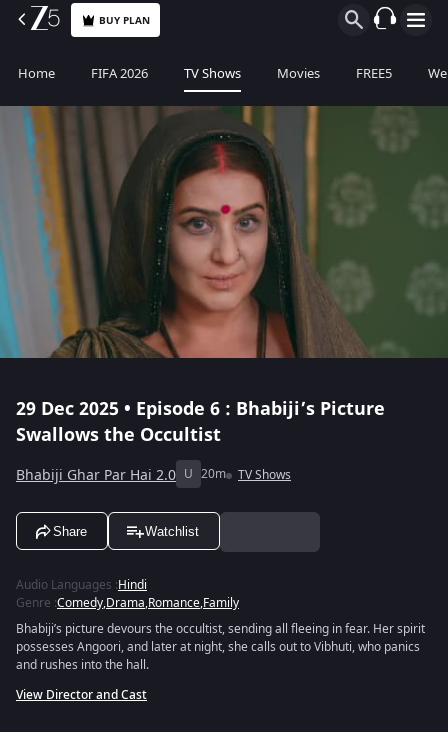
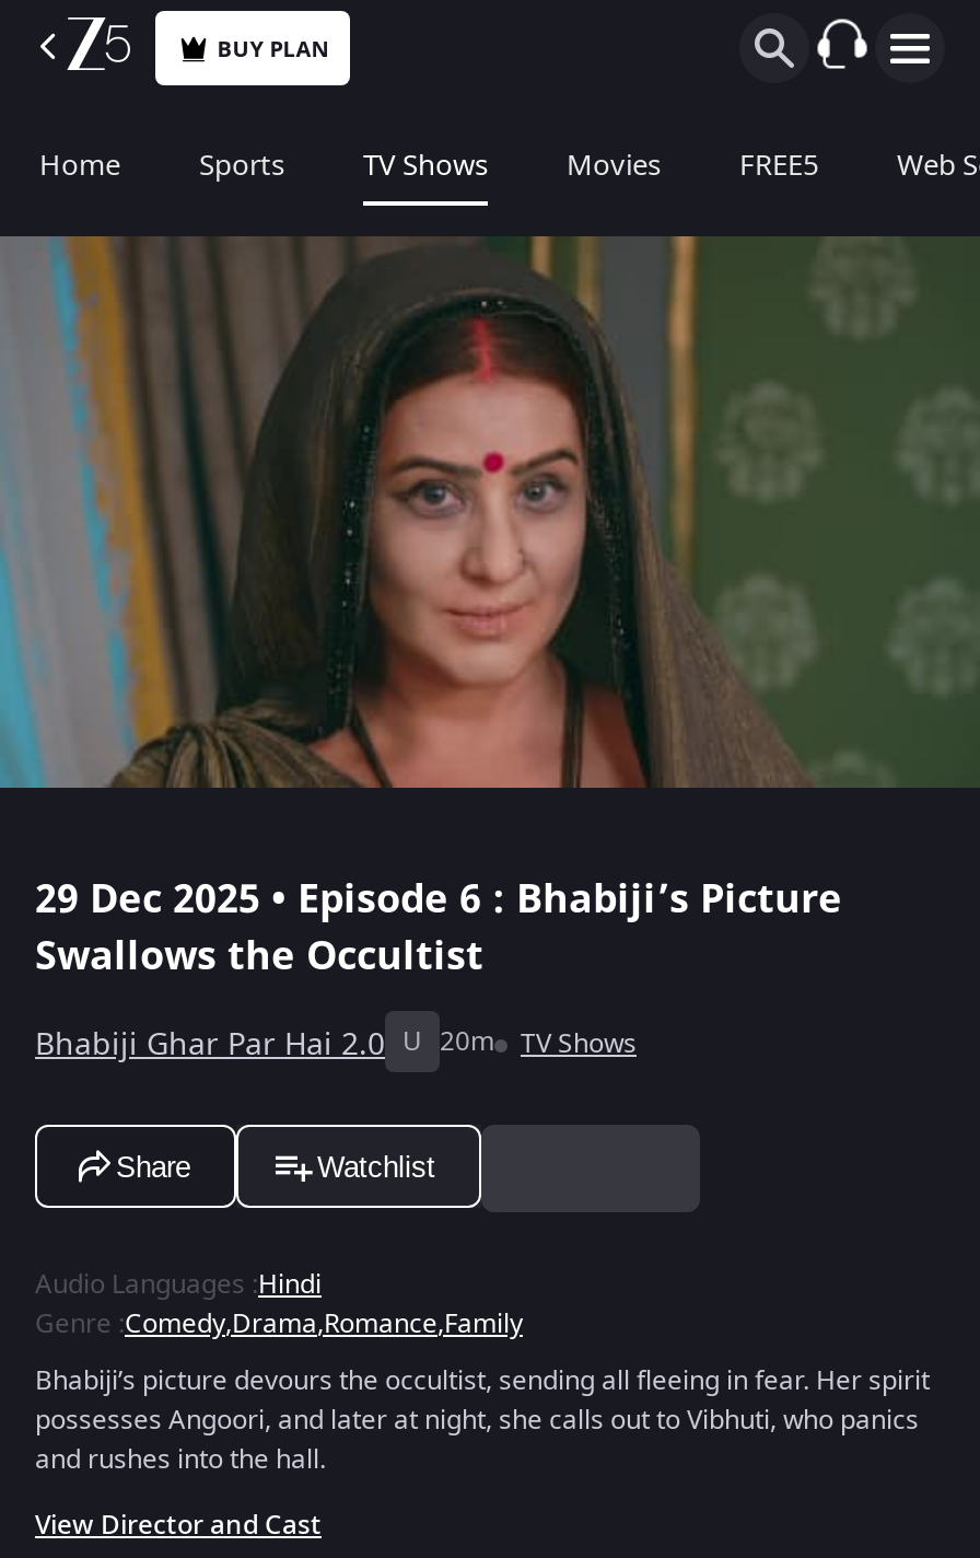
- FIFA 2026
+ Sports
